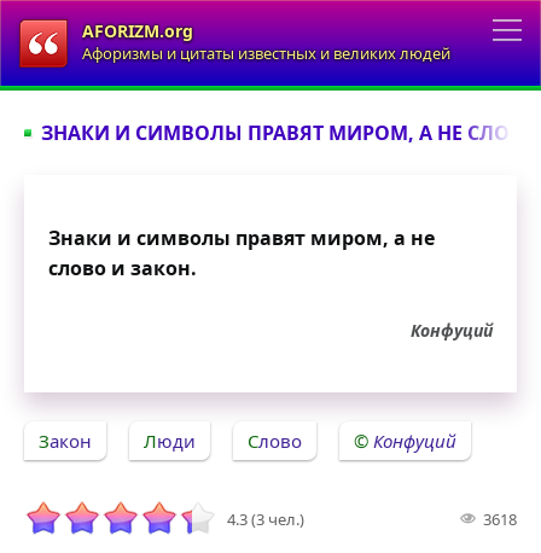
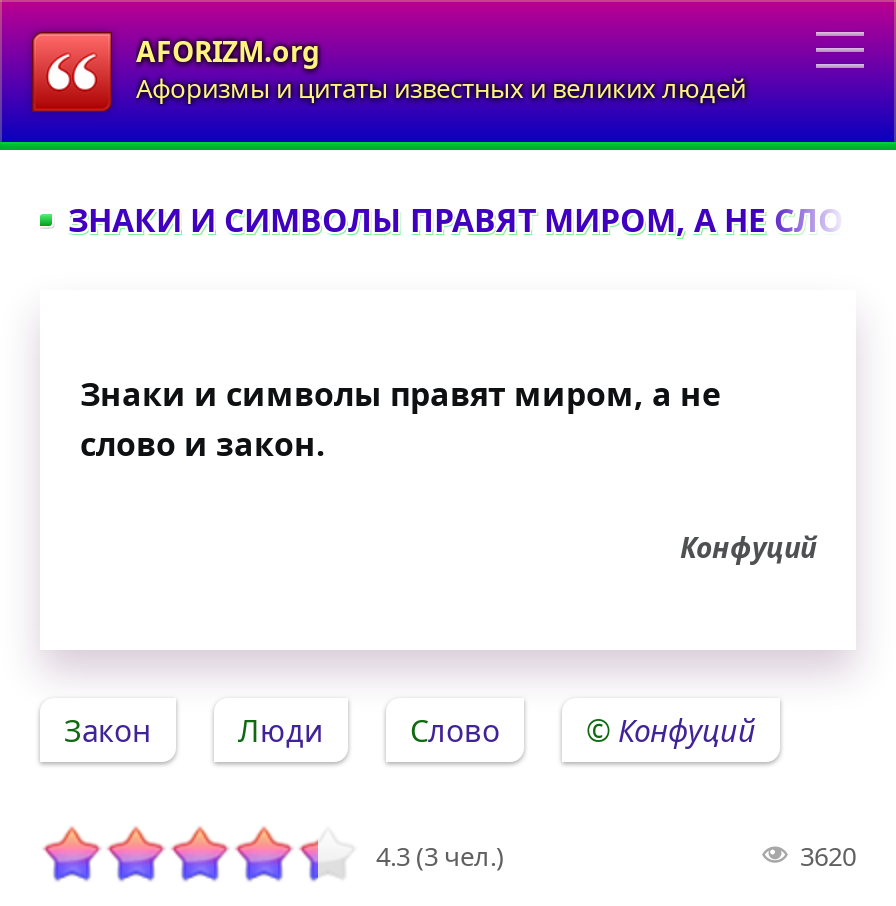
- 3618
+ 3620
